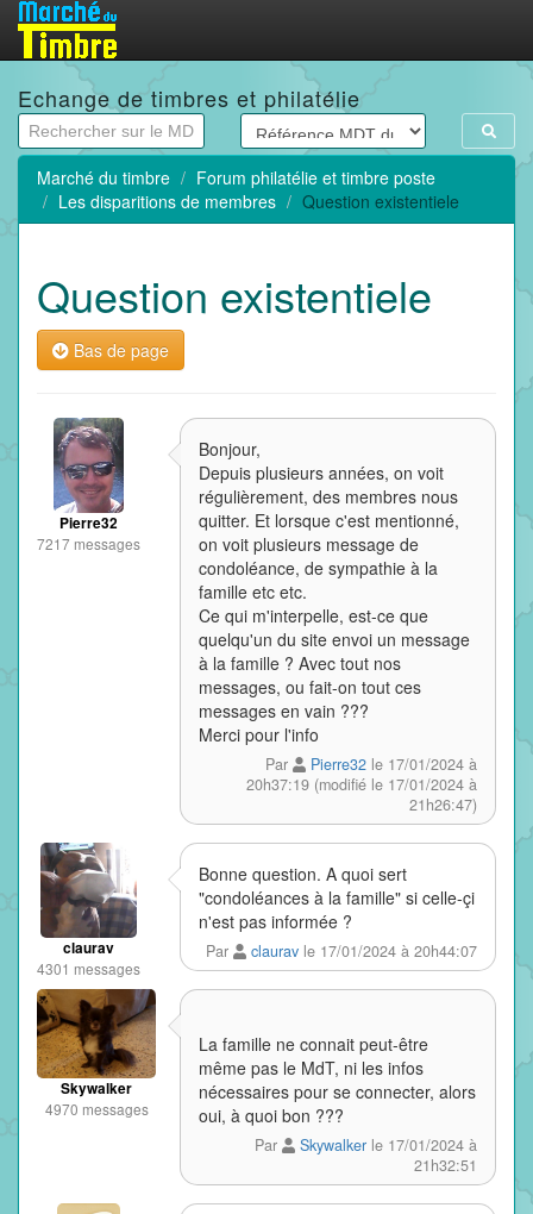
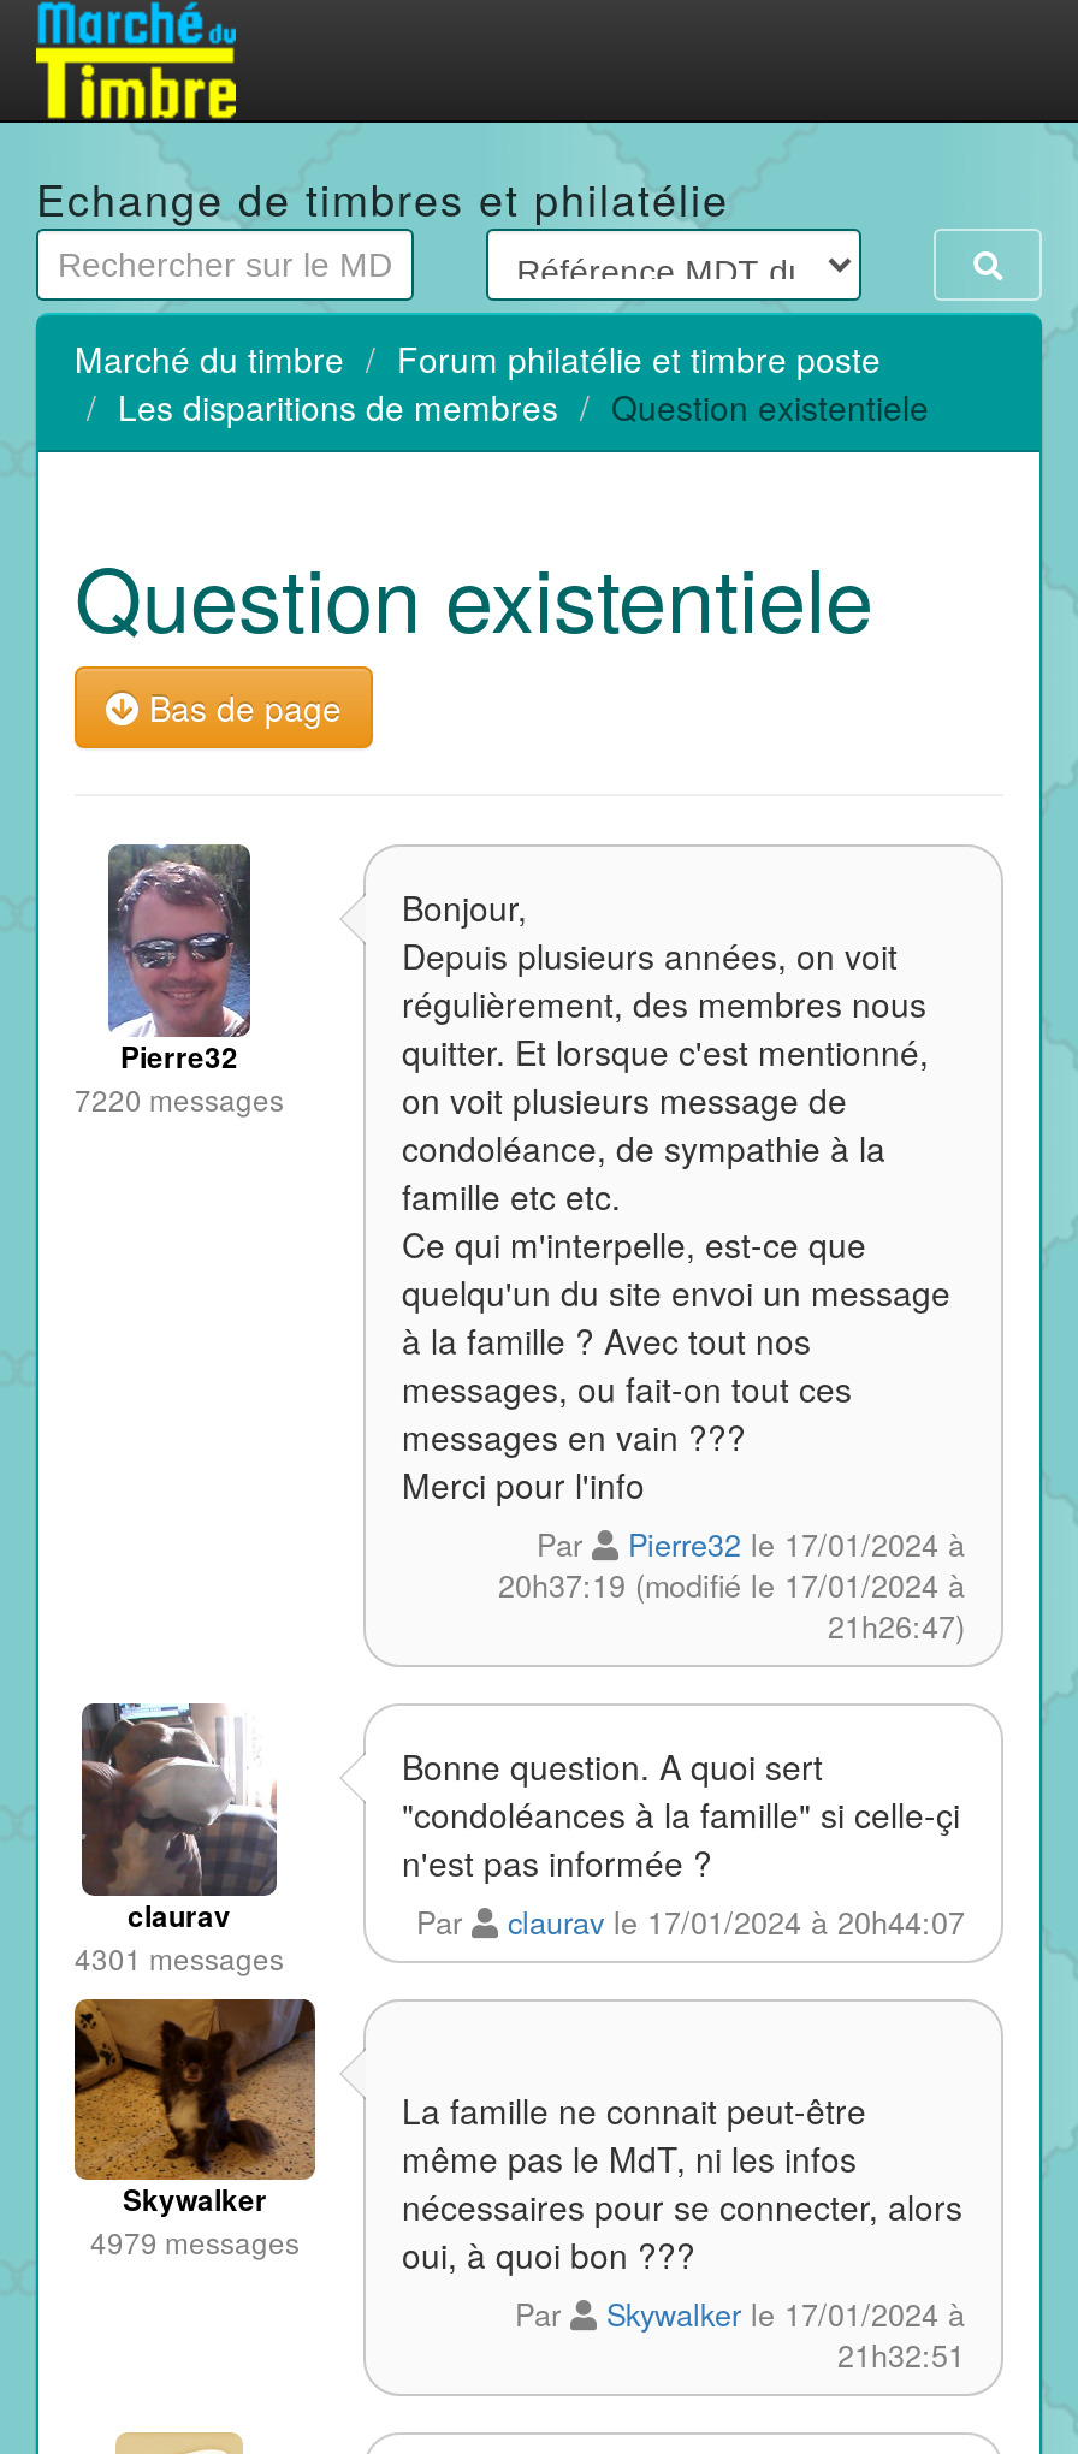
- 7217 messages
+ 7220 messages

- 4970 messages
+ 4979 messages
